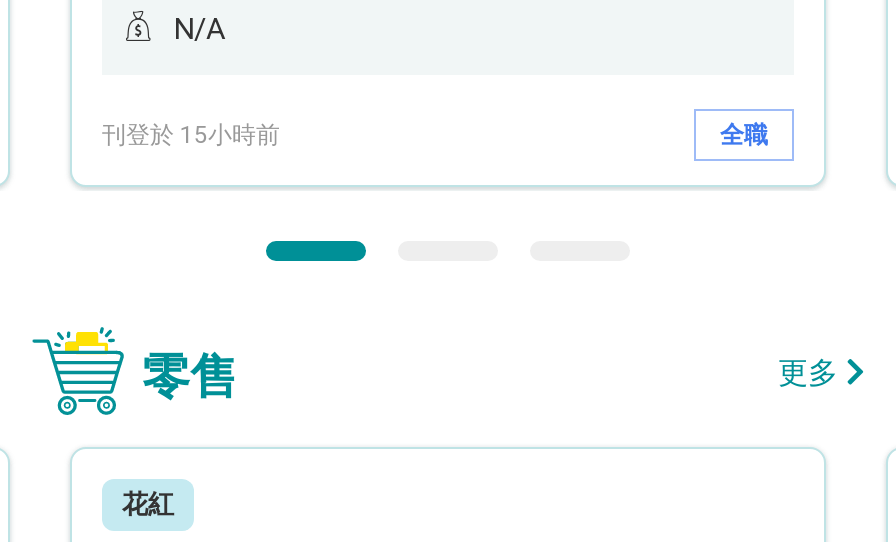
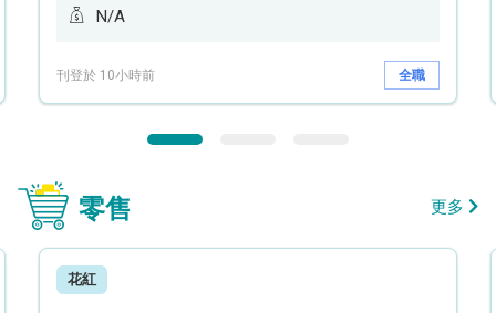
- 刊登於 15小時前
+ 刊登於 10小時前
